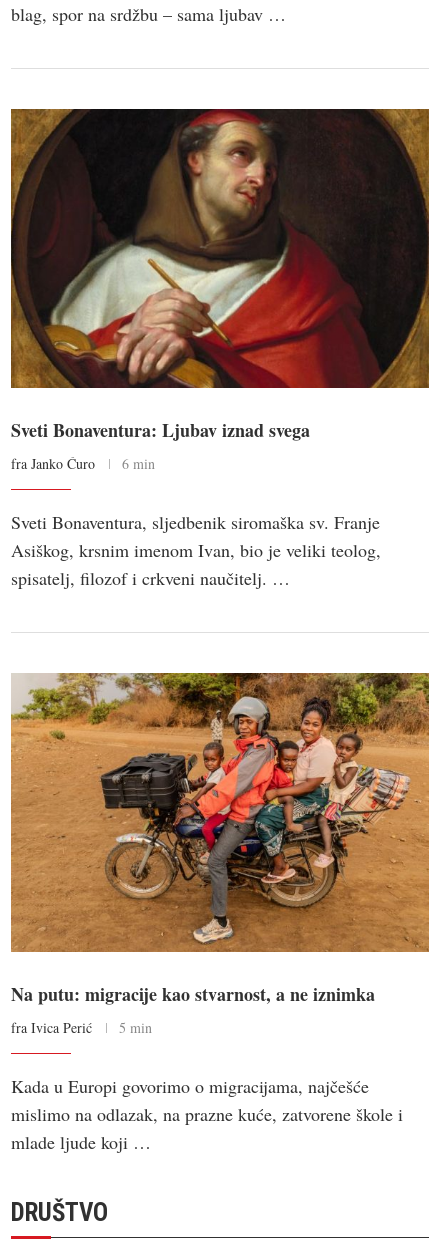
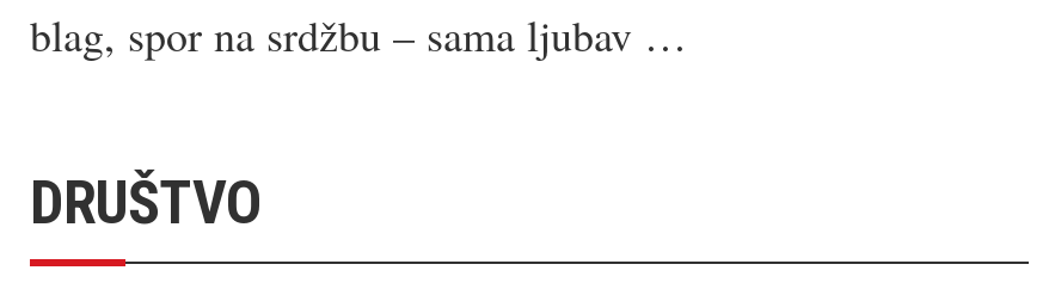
- [image]
- Sveti Bonaventura: Ljubav iznad svega
- fra Janko Ćuro
- 6 min
- Sveti Bonaventura, sljedbenik siromaška sv. Franje
- Asiškog, krsnim imenom Ivan, bio je veliki teolog,
- spisatelj, filozof i crkveni naučitelj. …

- [image]
- Na putu: migracije kao stvarnost, a ne iznimka
- fra Ivica Perić
- 5 min
- Kada u Europi govorimo o migracijama, najčešće
- mislimo na odlazak, na prazne kuće, zatvorene škole i
- mlade ljude koji …
